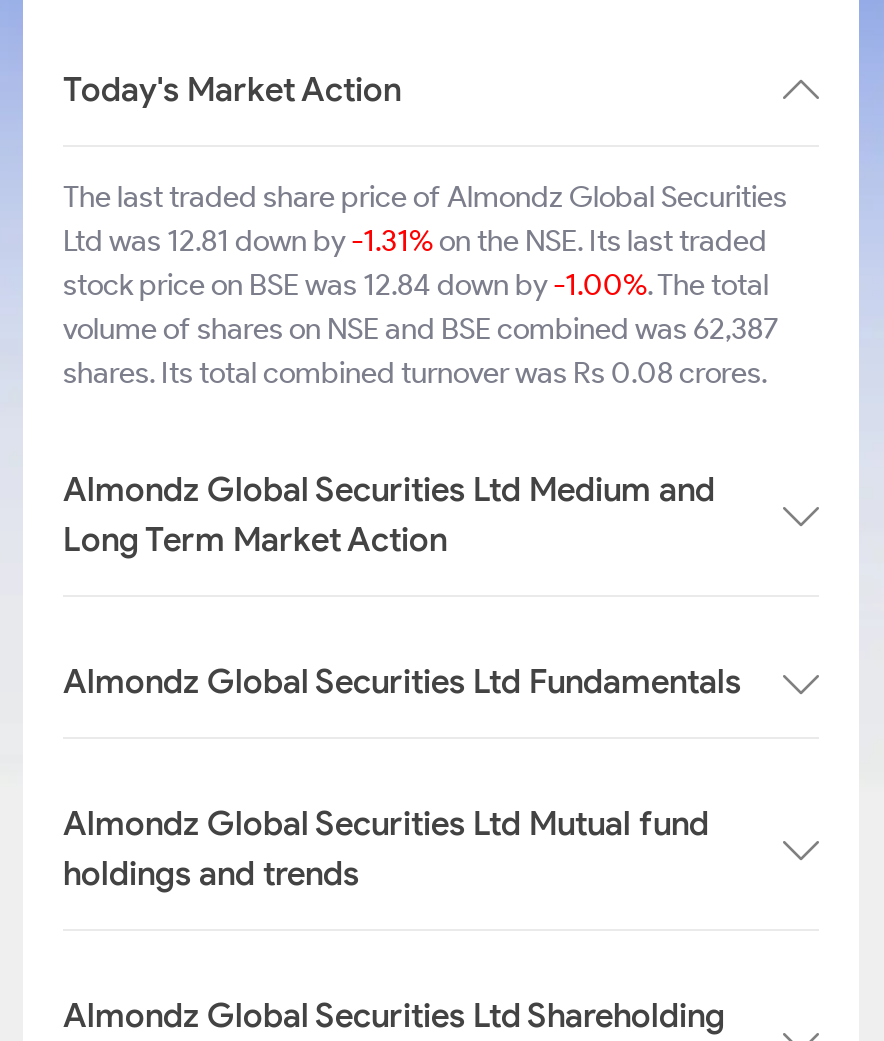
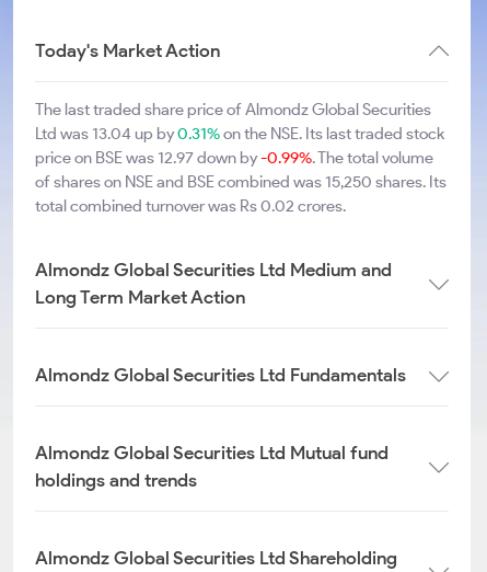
- Ltd was 12.81 down by -1.31% on the NSE. Its last traded
- stock price on BSE was 12.84 down by -1.00%. The total
- volume of shares on NSE and BSE combined was 62,387
- shares. Its total combined turnover was Rs 0.08 crores.
+ Ltd was 13.04 up by 0.31% on the NSE. Its last traded stock
+ price on BSE was 12.97 down by -0.99%. The total volume
+ of shares on NSE and BSE combined was 15,250 shares. Its
+ total combined turnover was Rs 0.02 crores.
